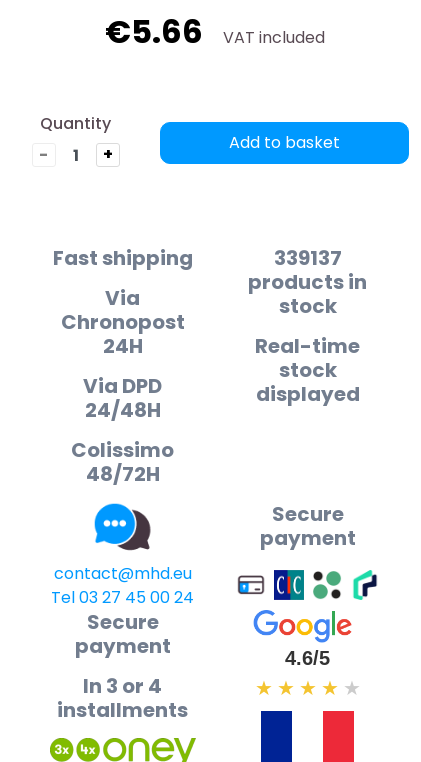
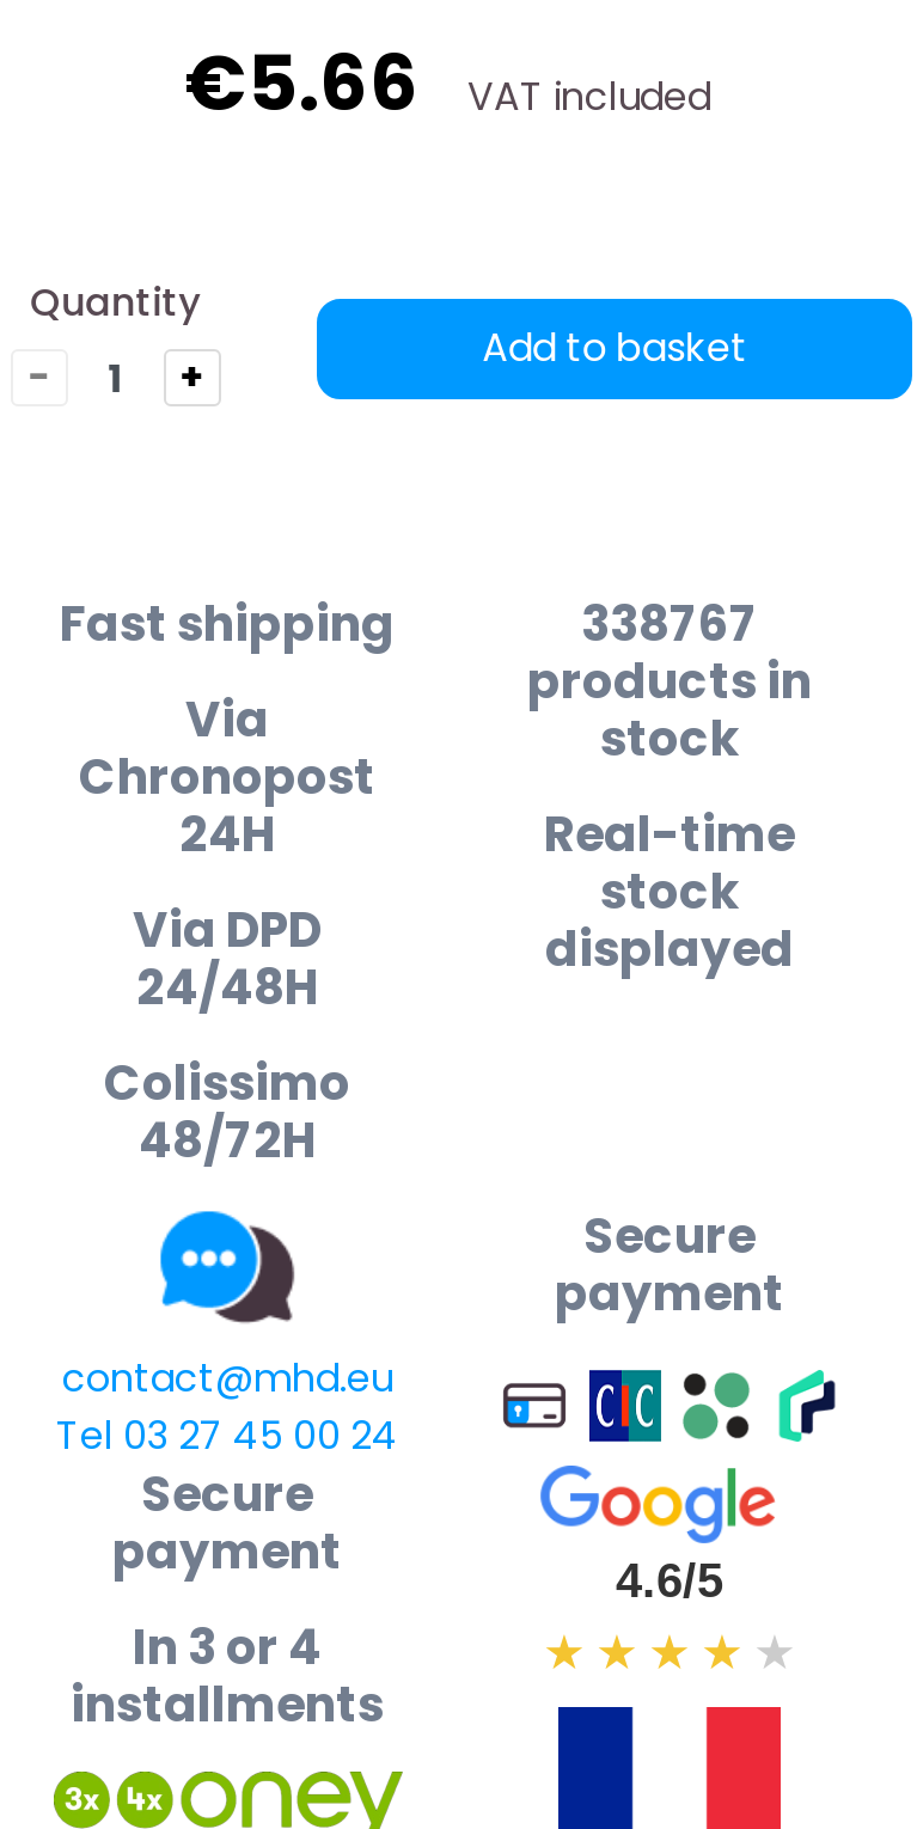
- 339137
+ 338767
